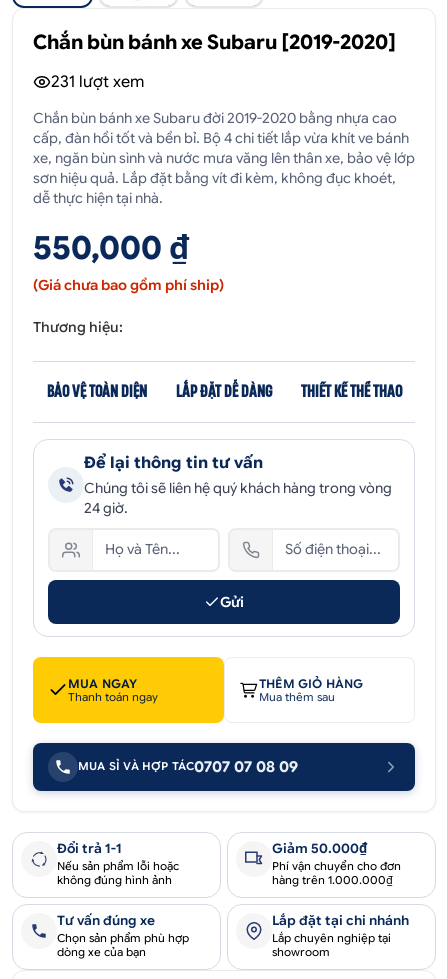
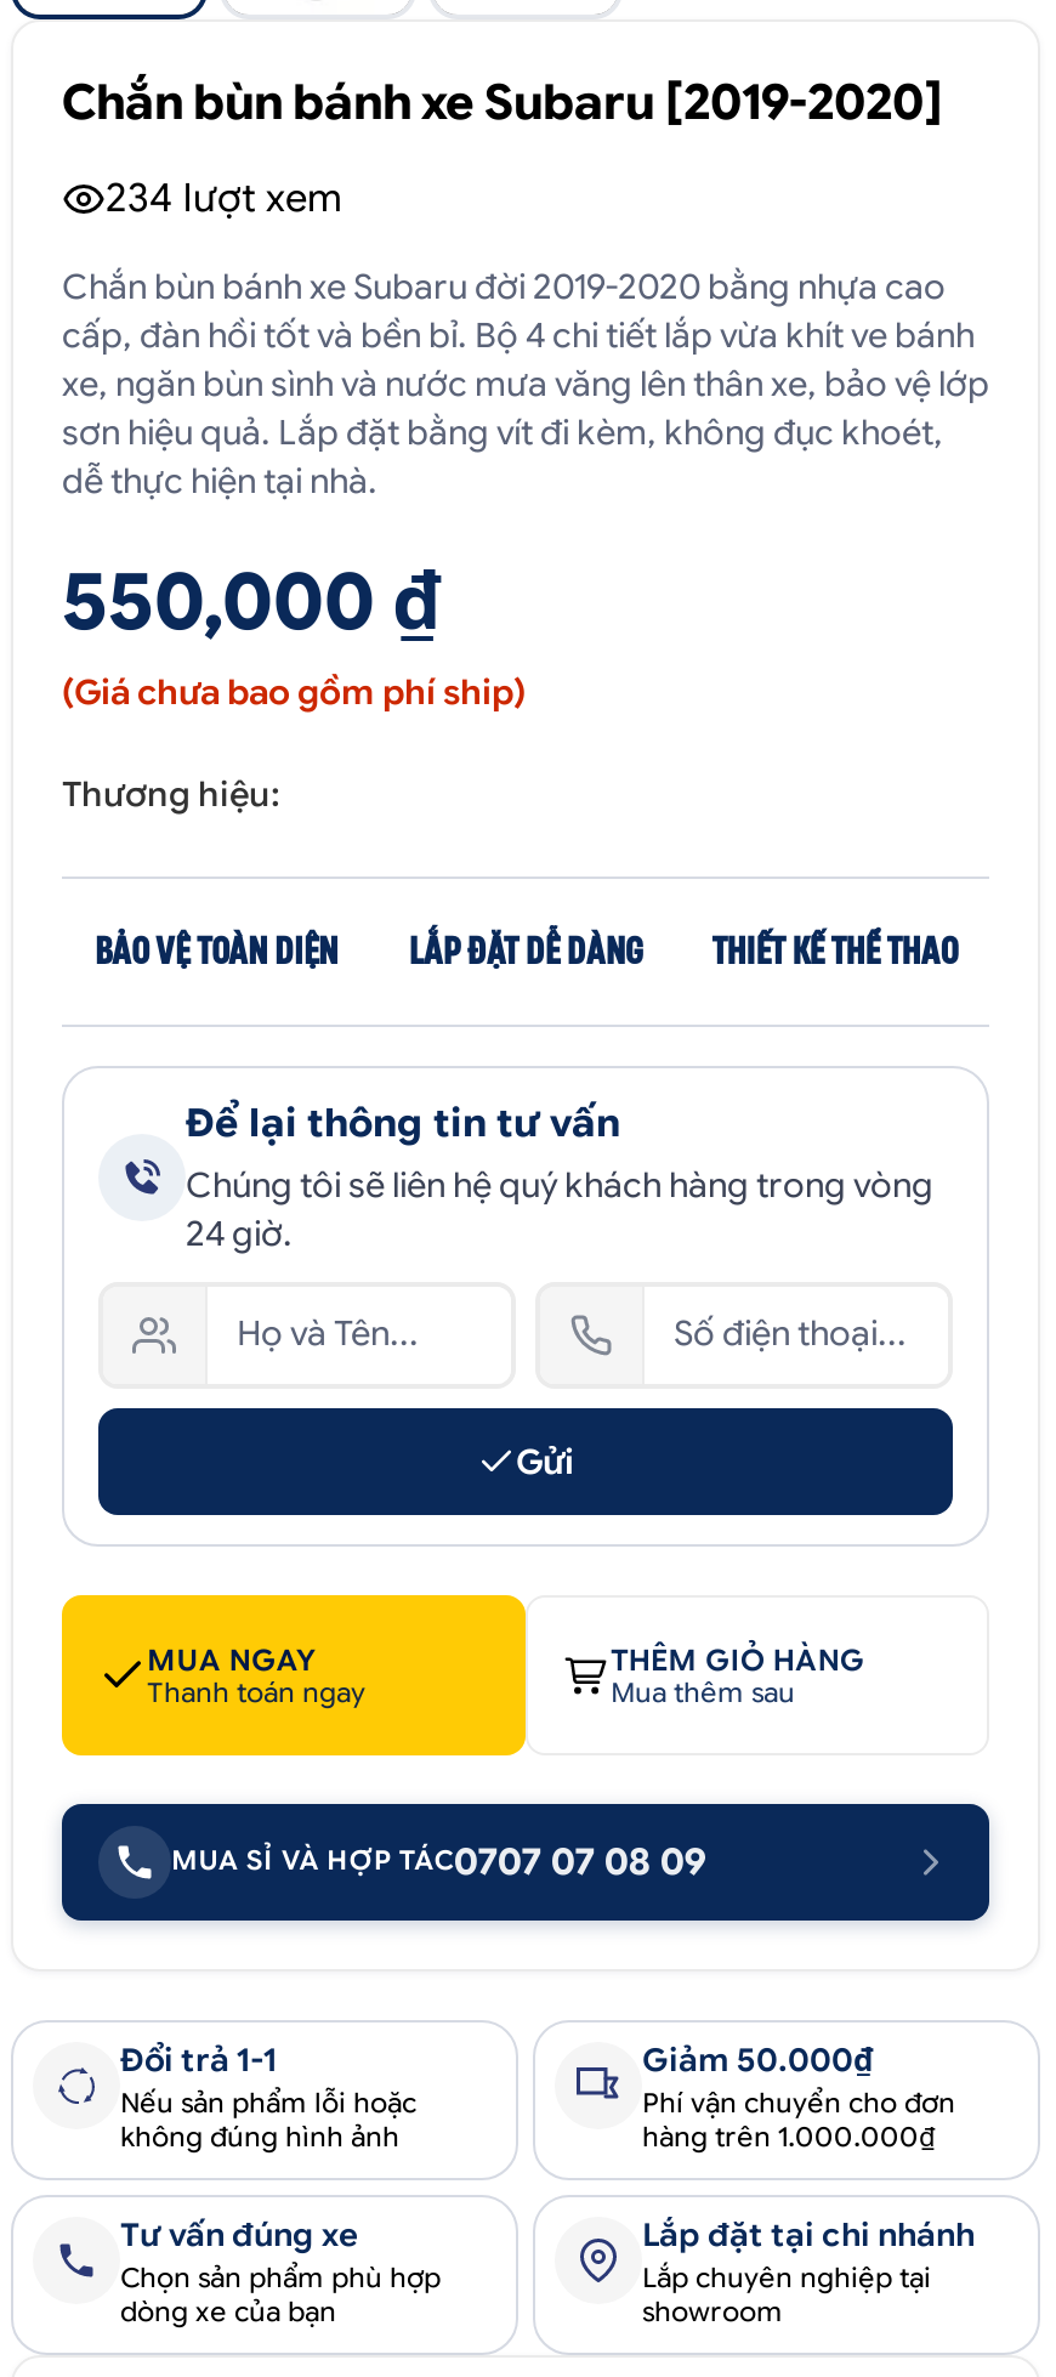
- 231 lượt xem
+ 234 lượt xem
